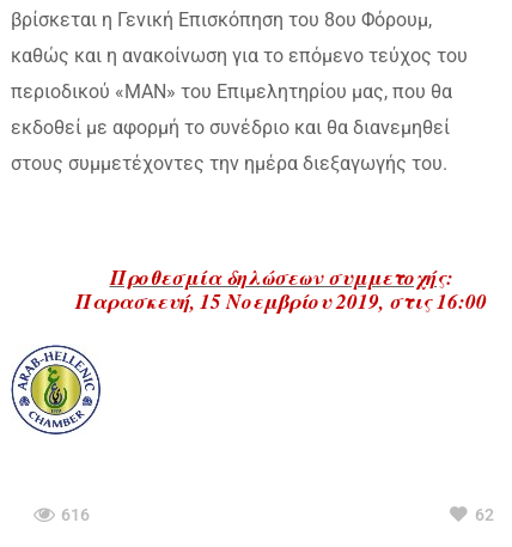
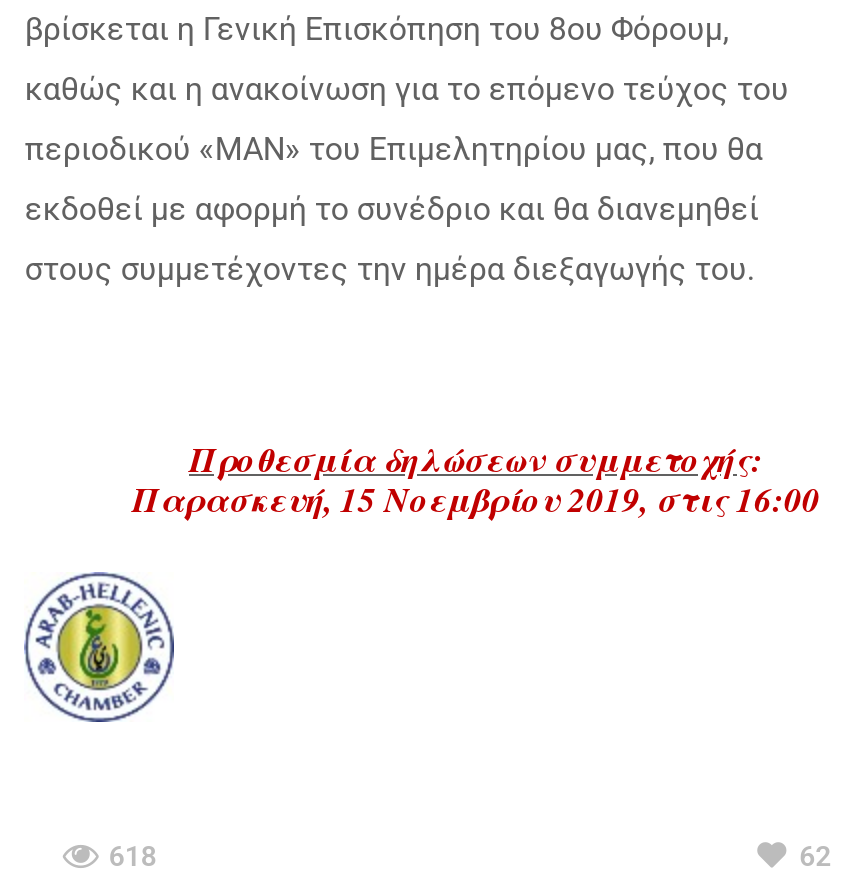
- 616
+ 618
